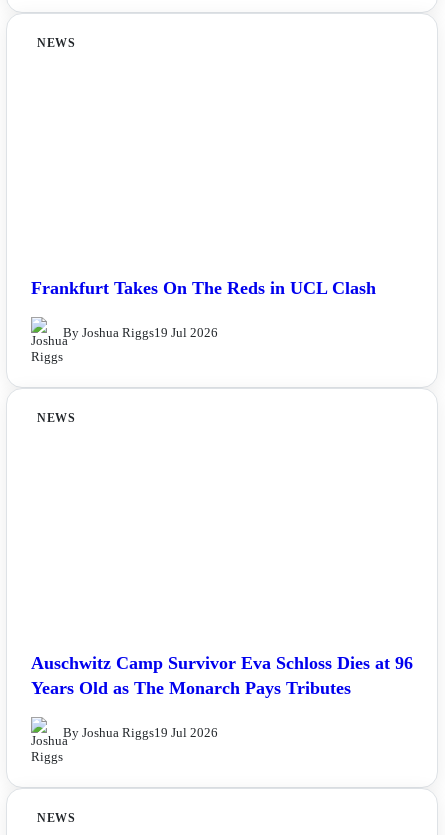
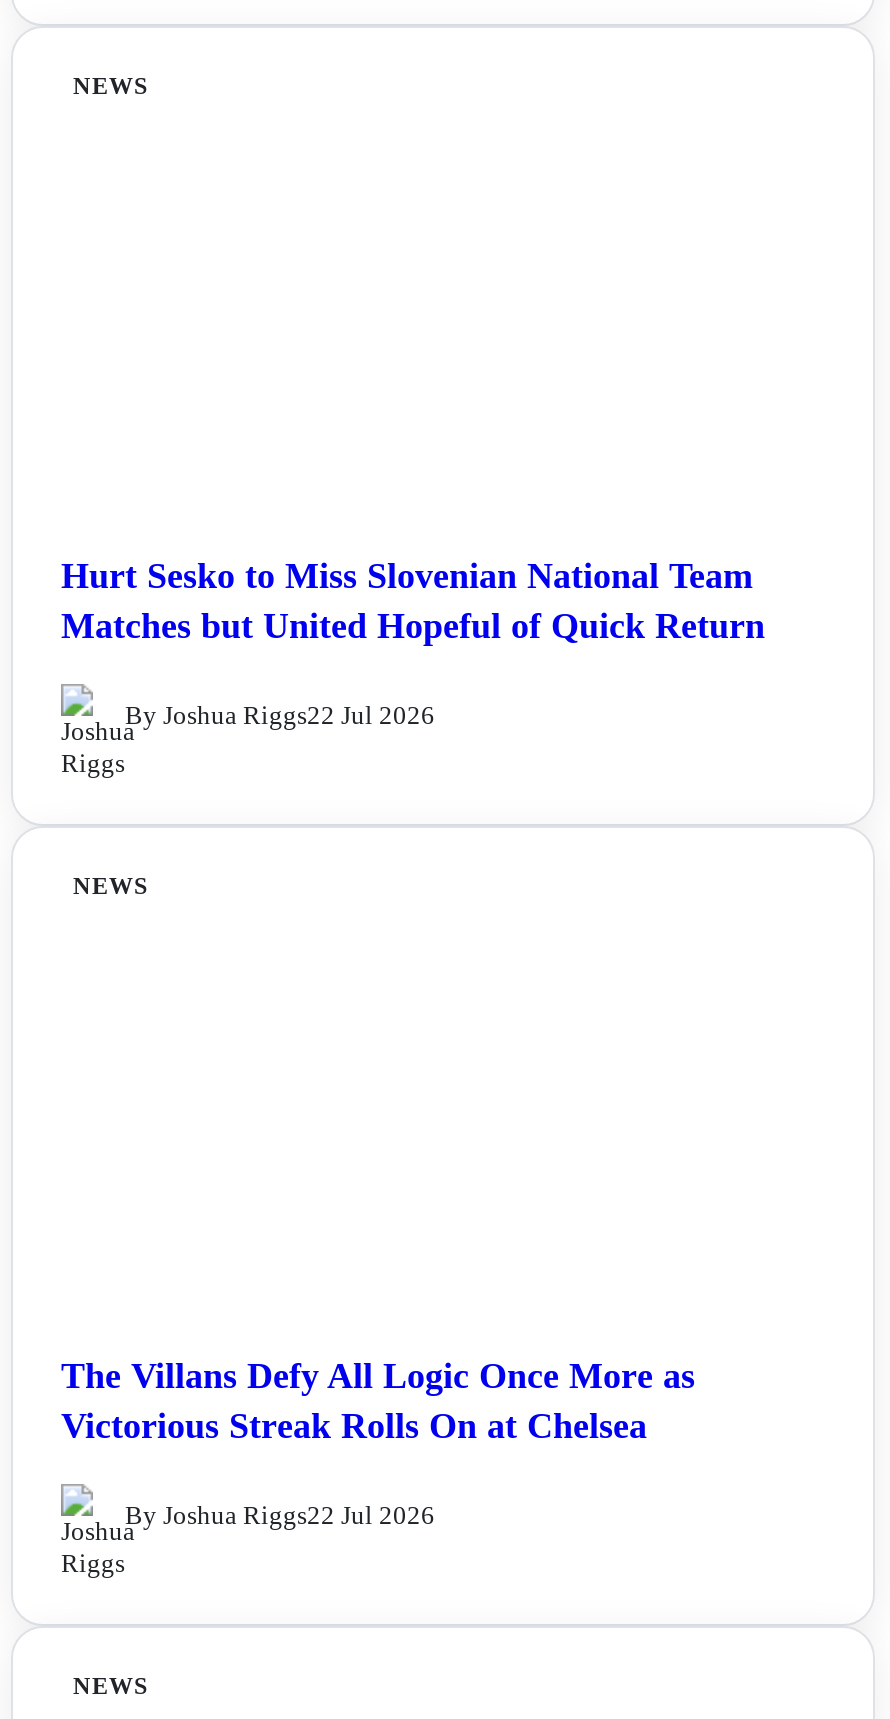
- Frankfurt Takes On The Reds in UCL Clash
+ Hurt Sesko to Miss Slovenian National Team
+ Matches but United Hopeful of Quick Return

- By Joshua Riggs19 Jul 2026
+ By Joshua Riggs22 Jul 2026

- Auschwitz Camp Survivor Eva Schloss Dies at 96
- Years Old as The Monarch Pays Tributes
+ The Villans Defy All Logic Once More as
+ Victorious Streak Rolls On at Chelsea

- By Joshua Riggs19 Jul 2026
+ By Joshua Riggs22 Jul 2026
